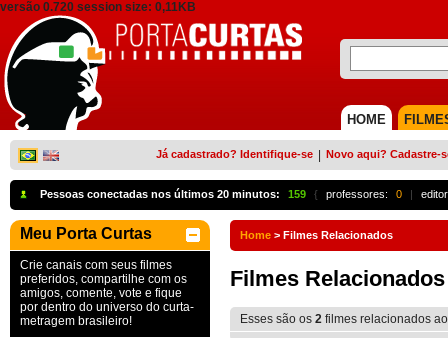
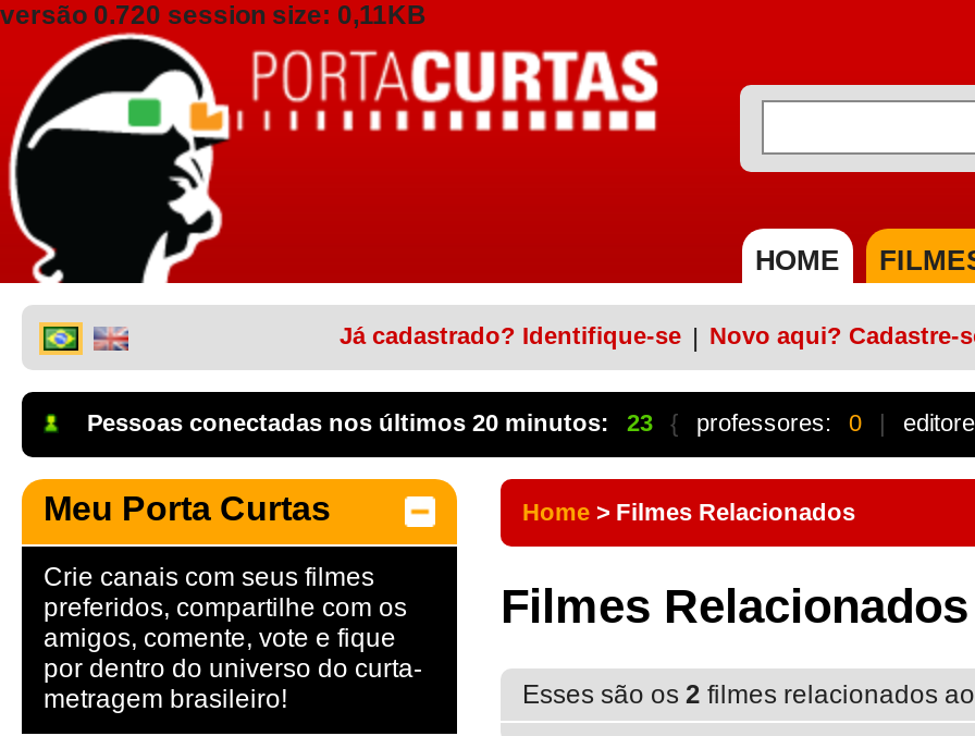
- 159
+ 23
